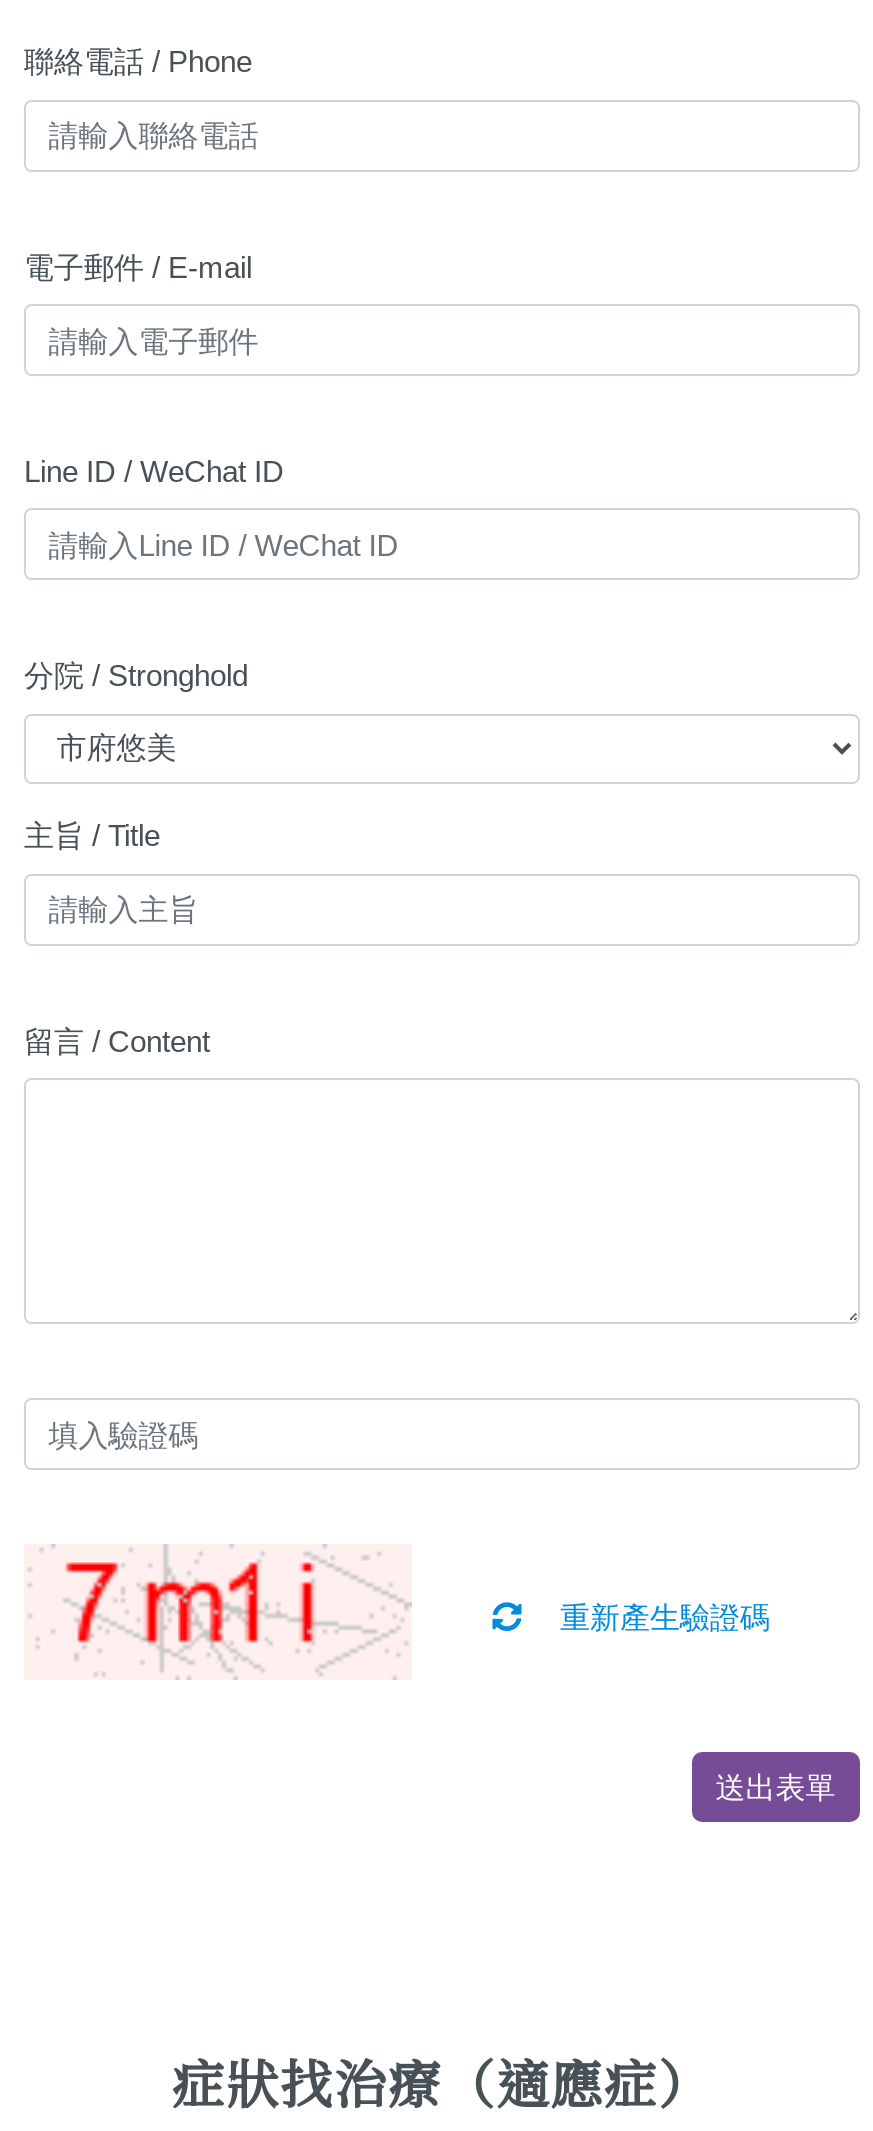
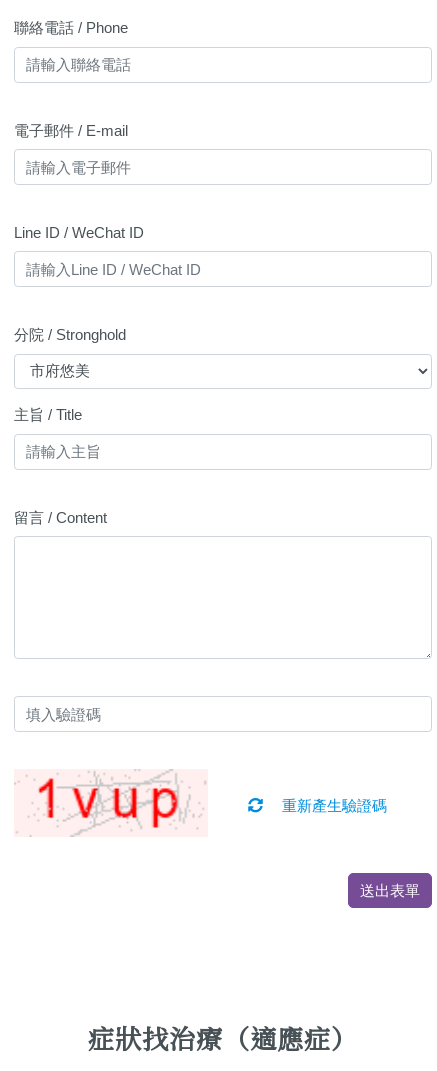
- [image]
+ [image]
